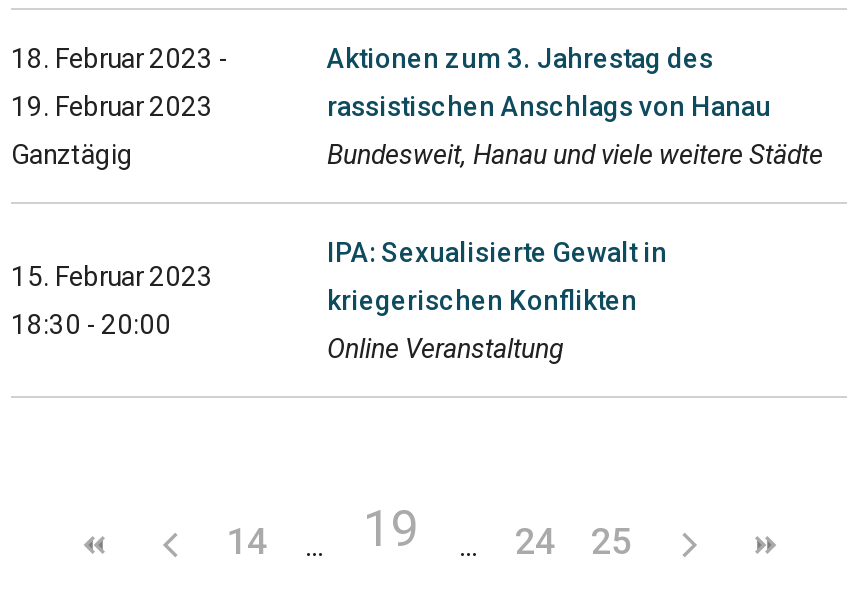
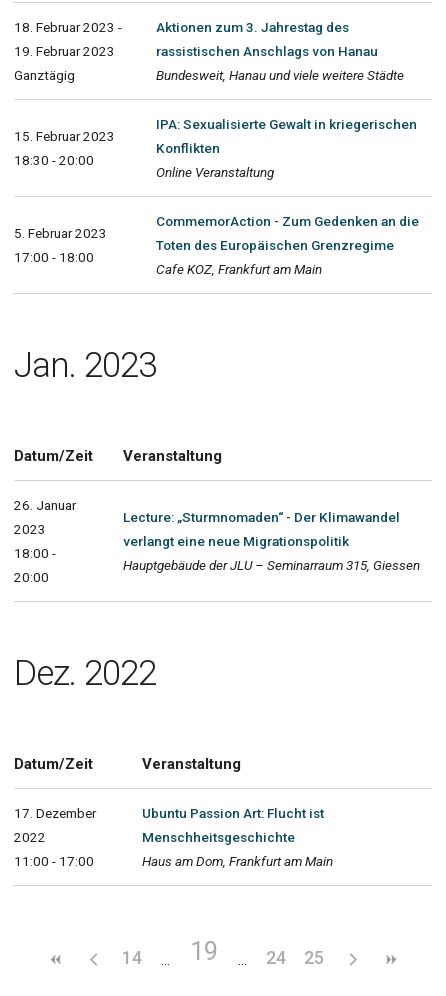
+ 5. Februar 2023
+ 17:00 - 18:00

+ CommemorAction - Zum Gedenken an die
+ Toten des Europäischen Grenzregime
+ Cafe KOZ, Frankfurt am Main
+ Jan. 2023
+ Datum/Zeit
+ Veranstaltung
+ 26. Januar
+ 2023
+ 18:00 -
+ 20:00

+ Lecture: „Sturmnomaden“ - Der Klimawandel
+ verlangt eine neue Migrationspolitik
+ Hauptgebäude der JLU – Seminarraum 315, Giessen
+ Dez. 2022
+ Datum/Zeit
+ Veranstaltung
+ 17. Dezember
+ 2022
+ 11:00 - 17:00

+ Ubuntu Passion Art: Flucht ist
+ Menschheitsgeschichte
+ Haus am Dom, Frankfurt am Main
